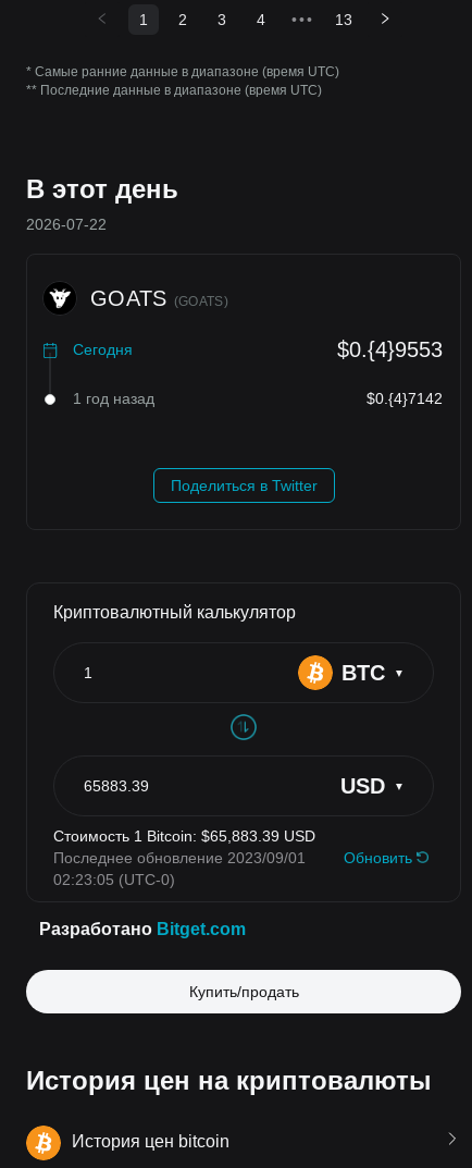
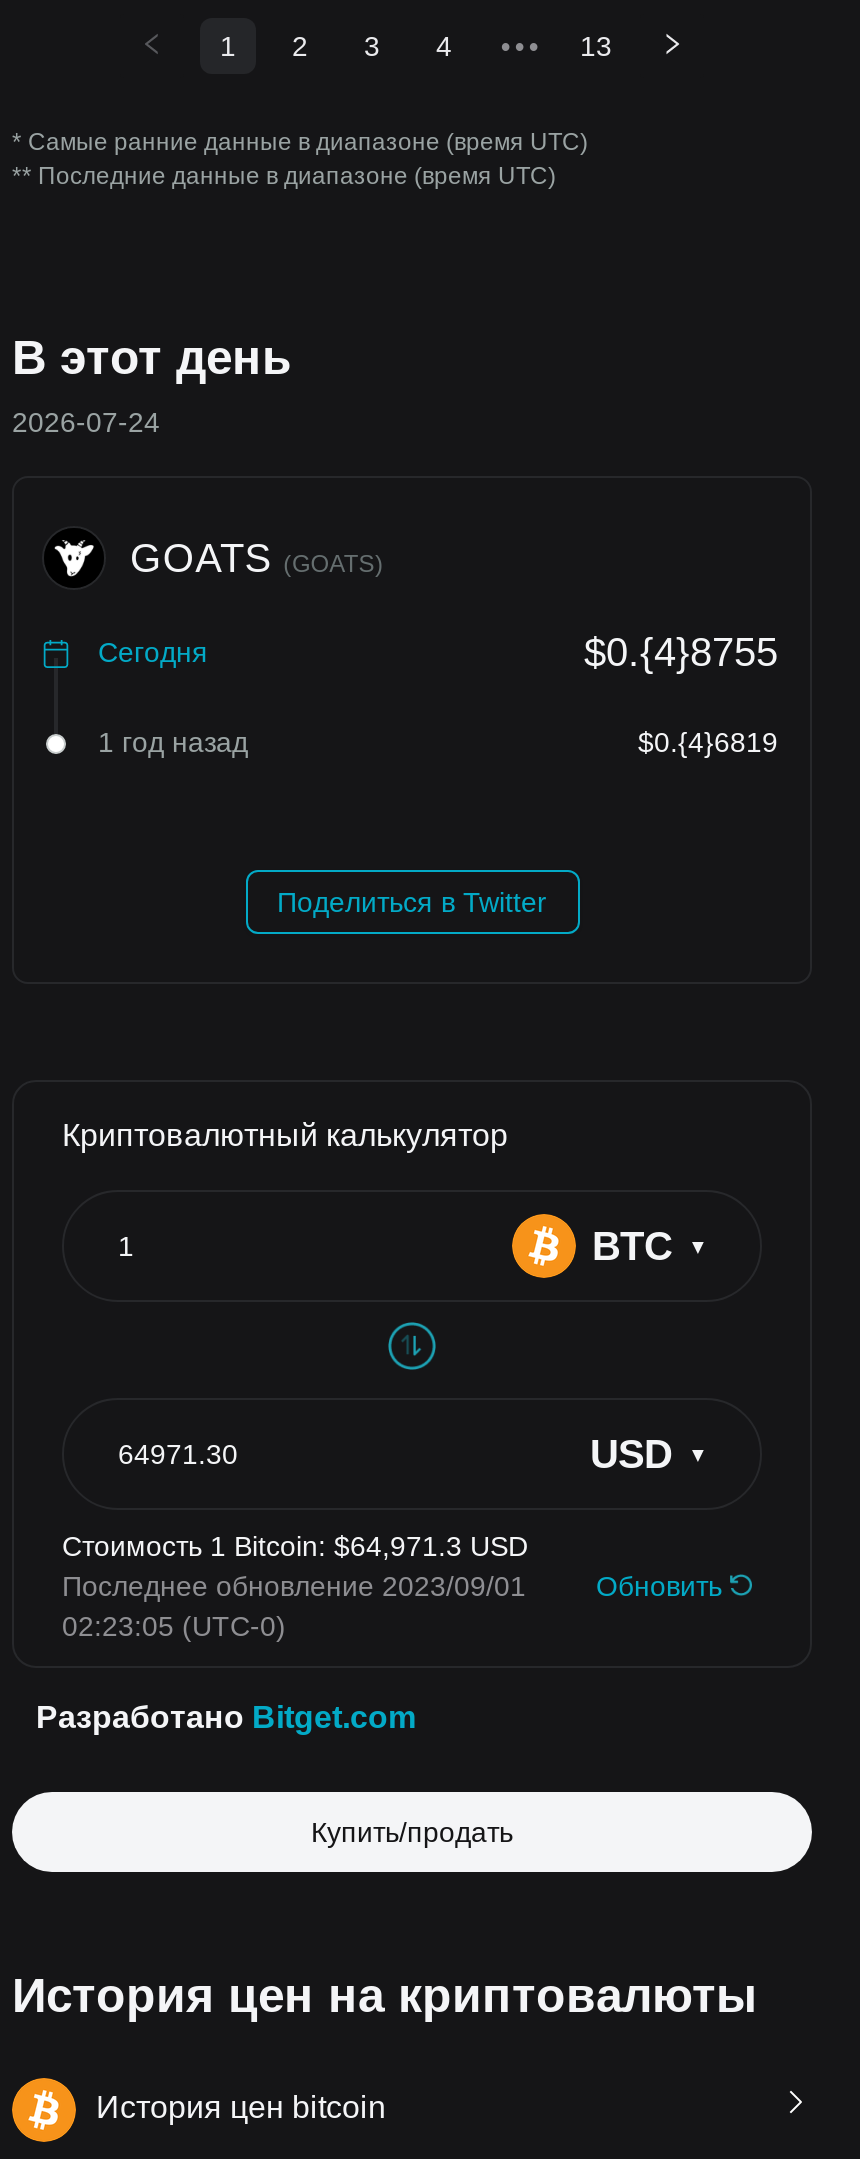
- 2026-07-22
+ 2026-07-24

- $0.{4}9553
+ $0.{4}8755

- $0.{4}7142
+ $0.{4}6819
